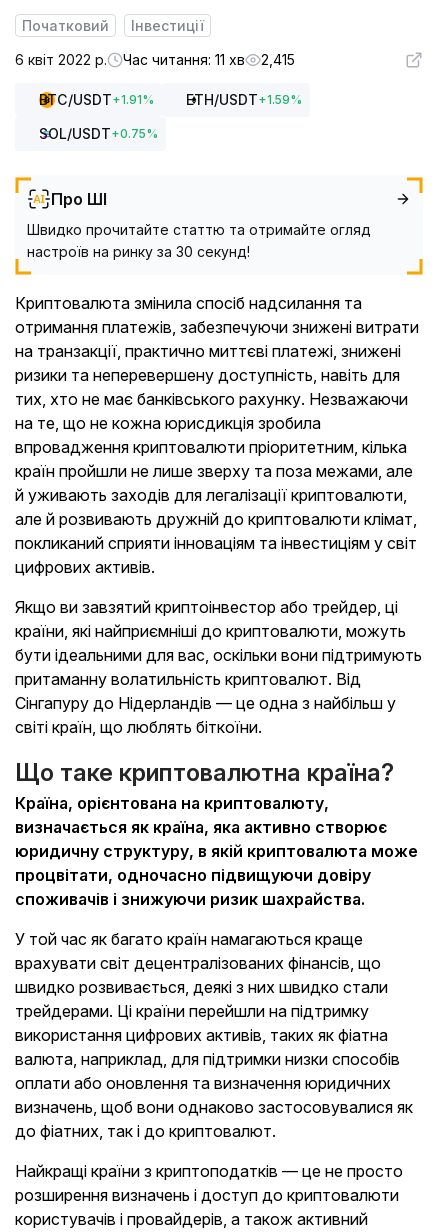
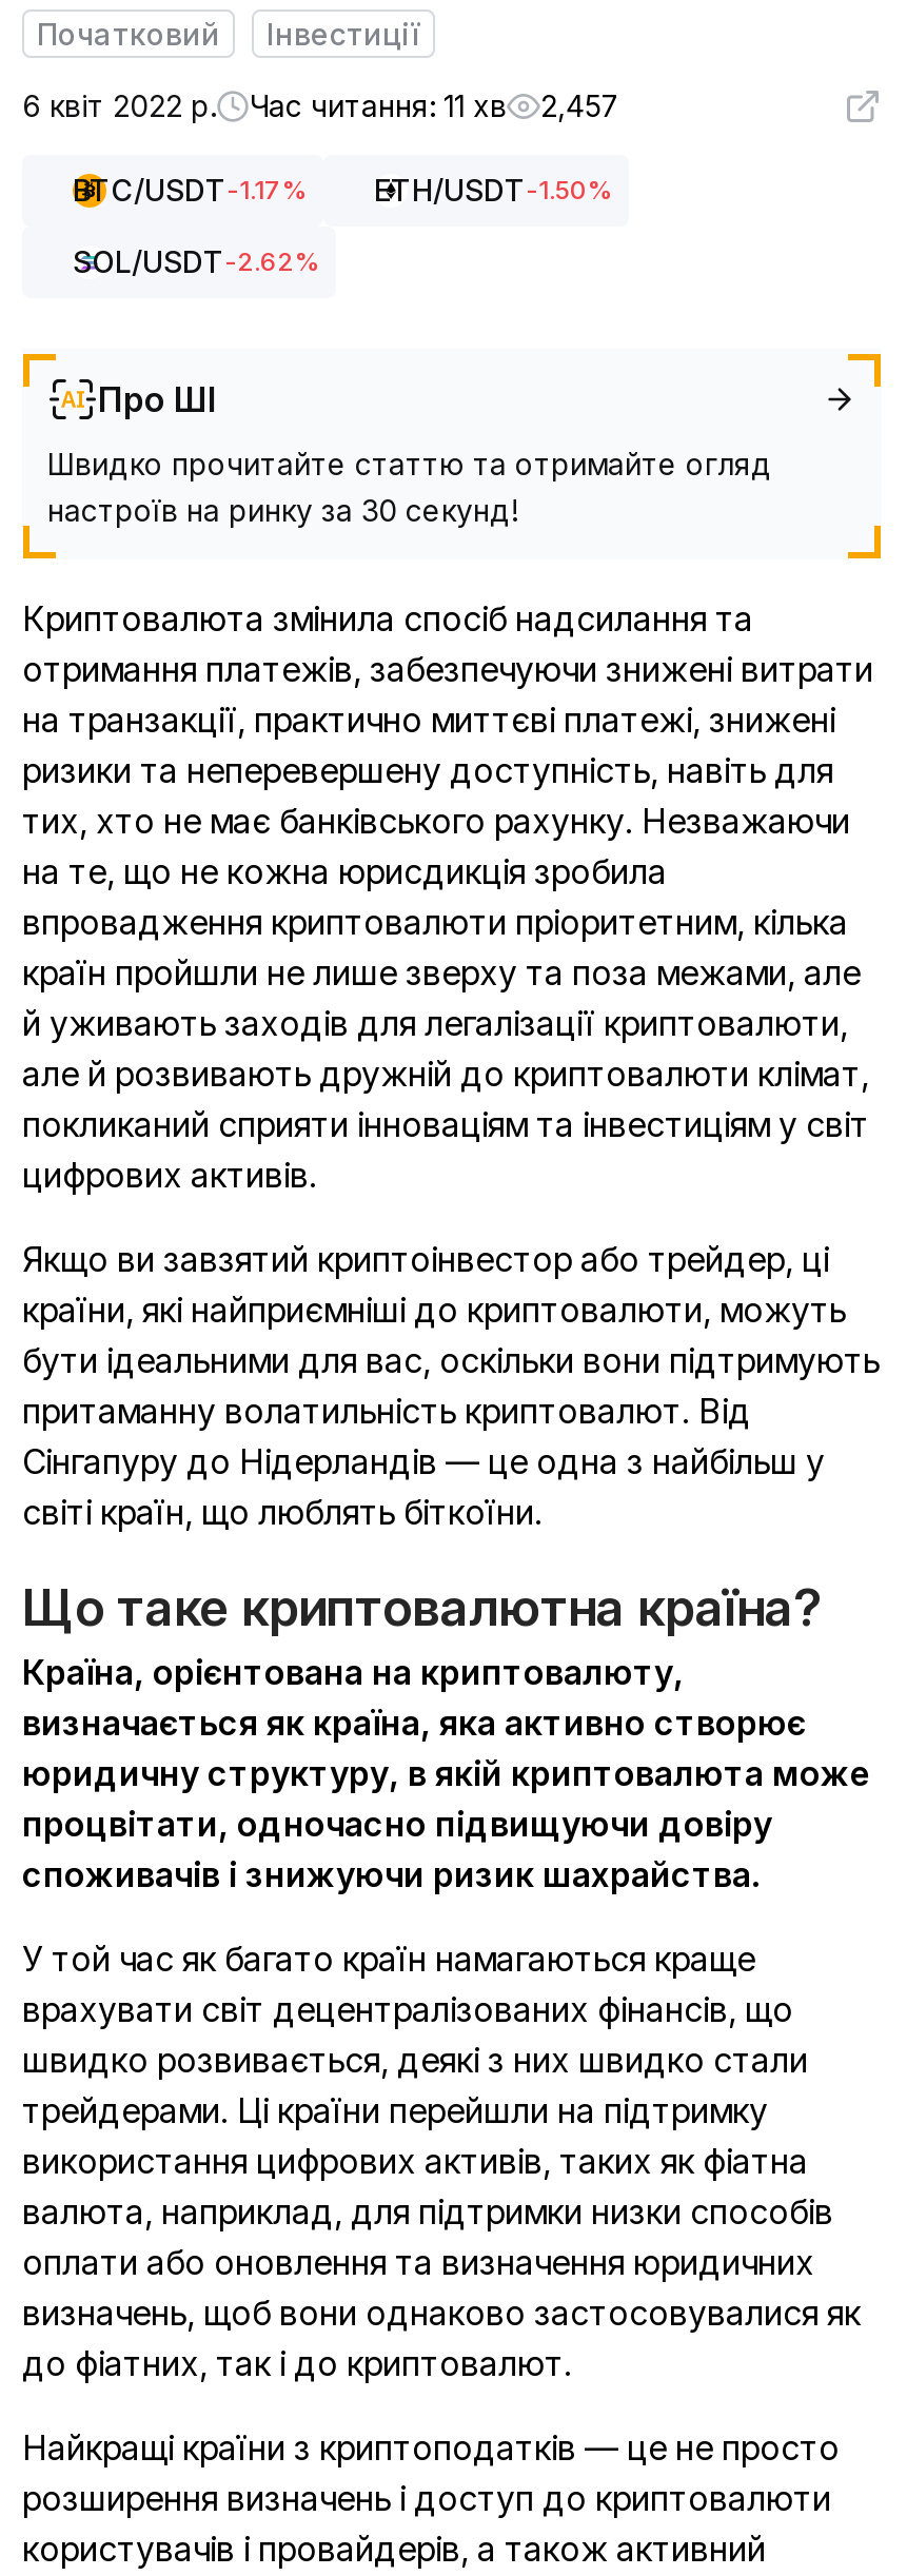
- 2,415
+ 2,457

- BTC/USDT + 1.91%
- ETH/USDT + 1.59%
+ BTC/USDT-1.17%
+ ETH/USDT-1.50%

- SOL/USDT + 0.75%
+ SOL/USDT-2.62%
